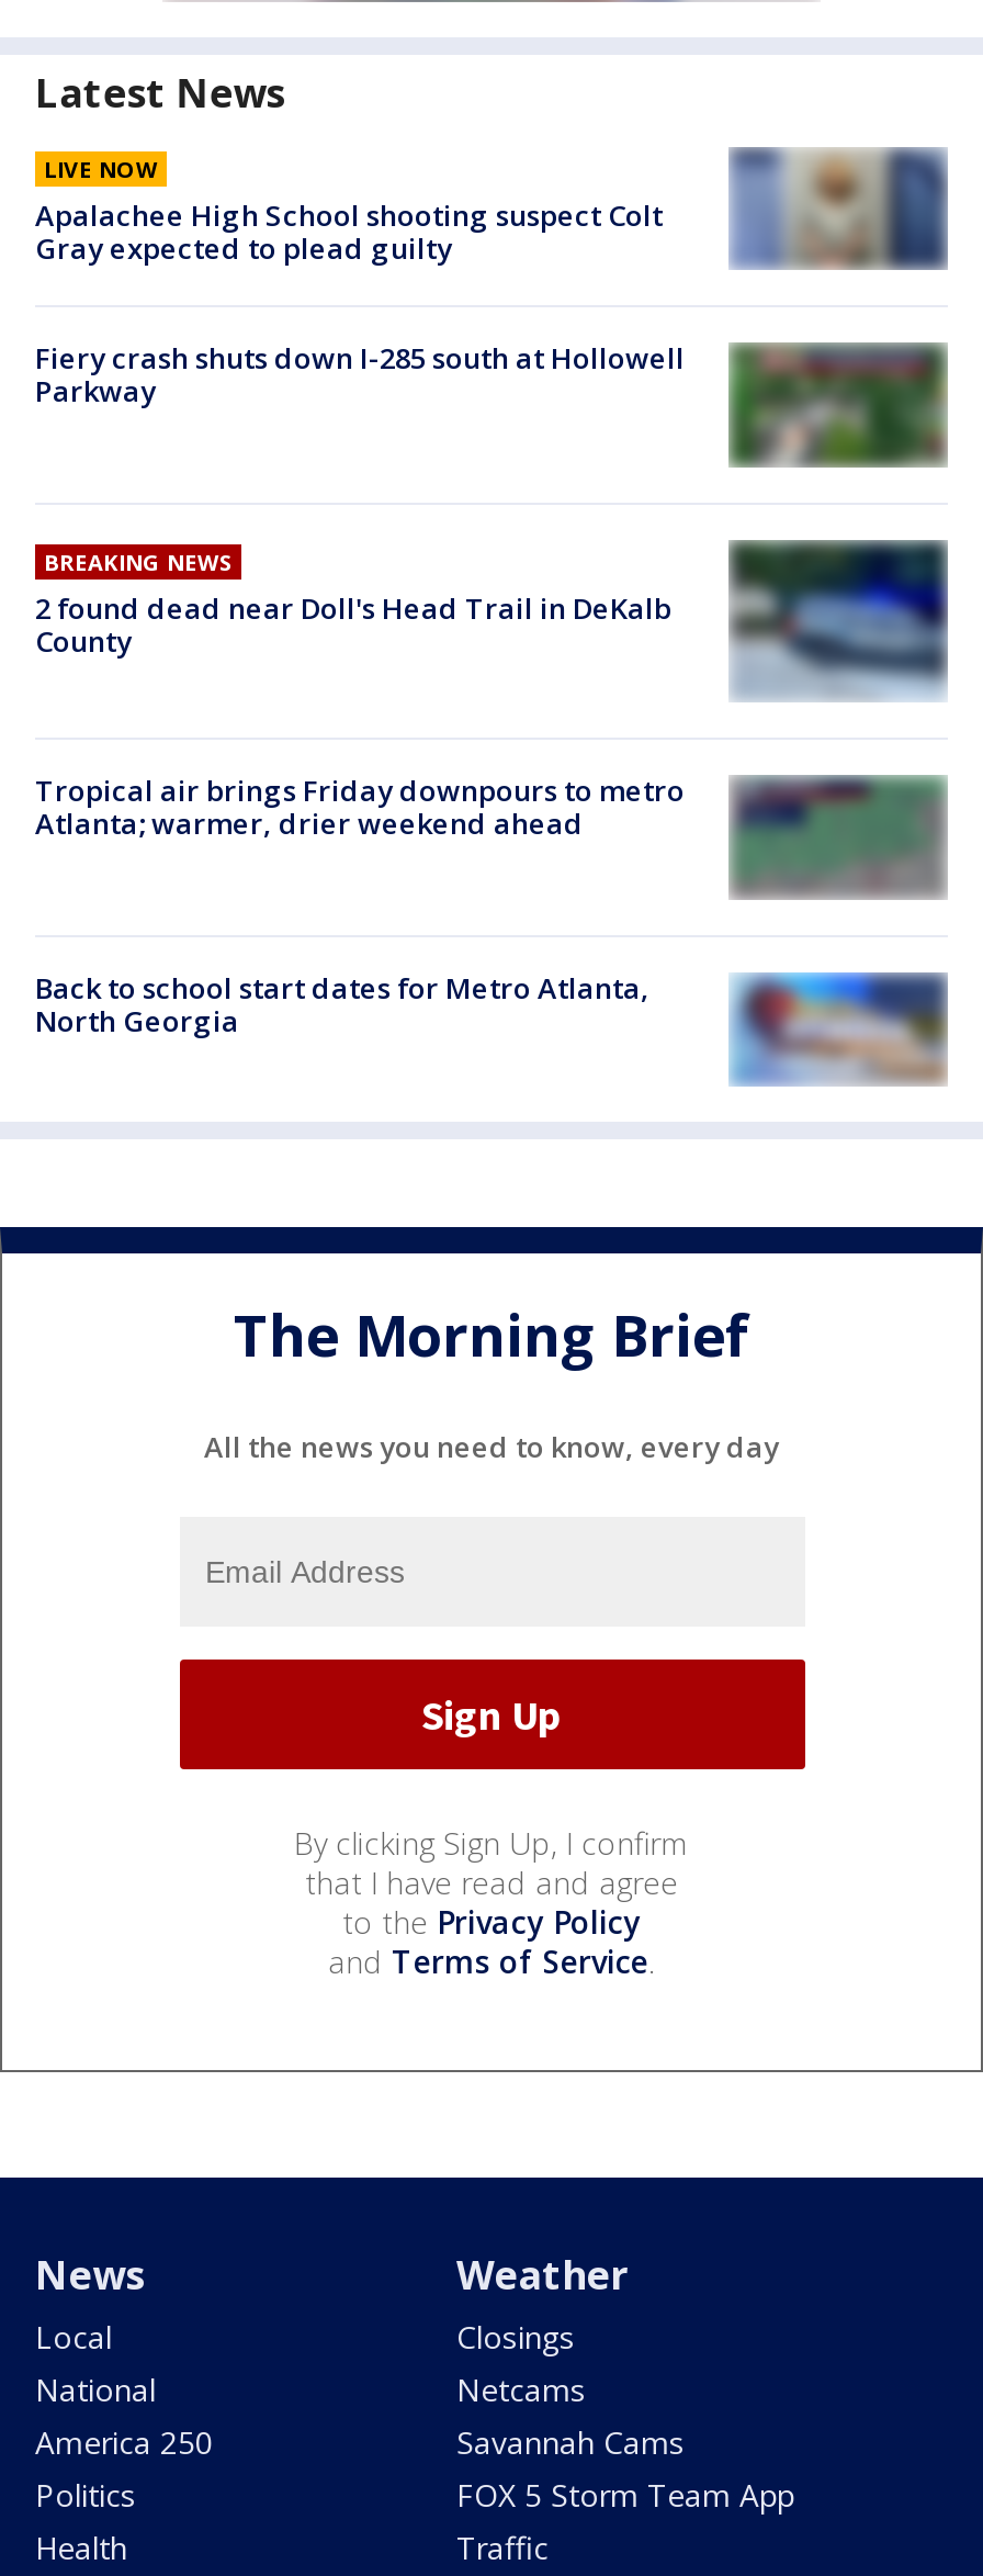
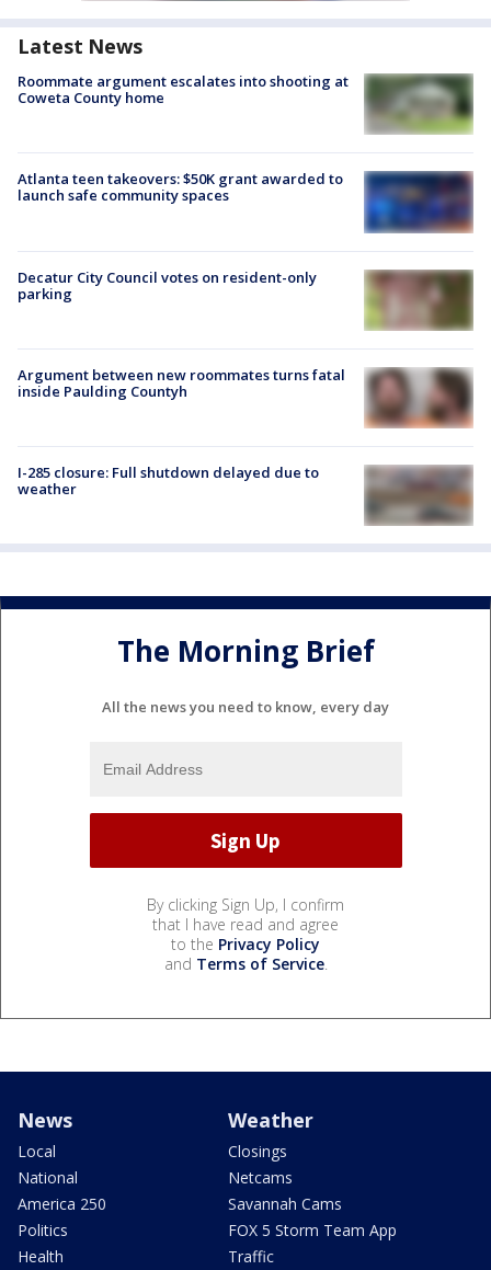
- [image]
- LIVE NOW
- Apalachee High School shooting suspect Colt
- Gray expected to plead guilty
+ [image]
+ Roommate argument escalates into shooting at
+ Coweta County home

- [image]
- Fiery crash shuts down I-285 south at Hollowell
- Parkway
+ [image]
+ Atlanta teen takeovers: $50K grant awarded to
+ launch safe community spaces

- BREAKING NEWS
- 2 found dead near Doll's Head Trail in DeKalb
- County
+ Decatur City Council votes on resident-only
+ parking

- [image]
+ [image]

- [image]
- Tropical air brings Friday downpours to metro
- Atlanta; warmer, drier weekend ahead
+ [image]
+ Argument between new roommates turns fatal
+ inside Paulding Countyh

- Back to school start dates for Metro Atlanta,
- North Georgia
+ I-285 closure: Full shutdown delayed due to
+ weather

- [image]
+ [image]
